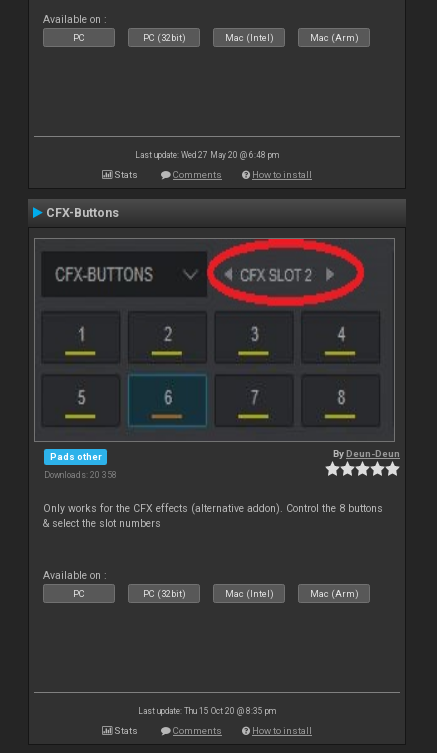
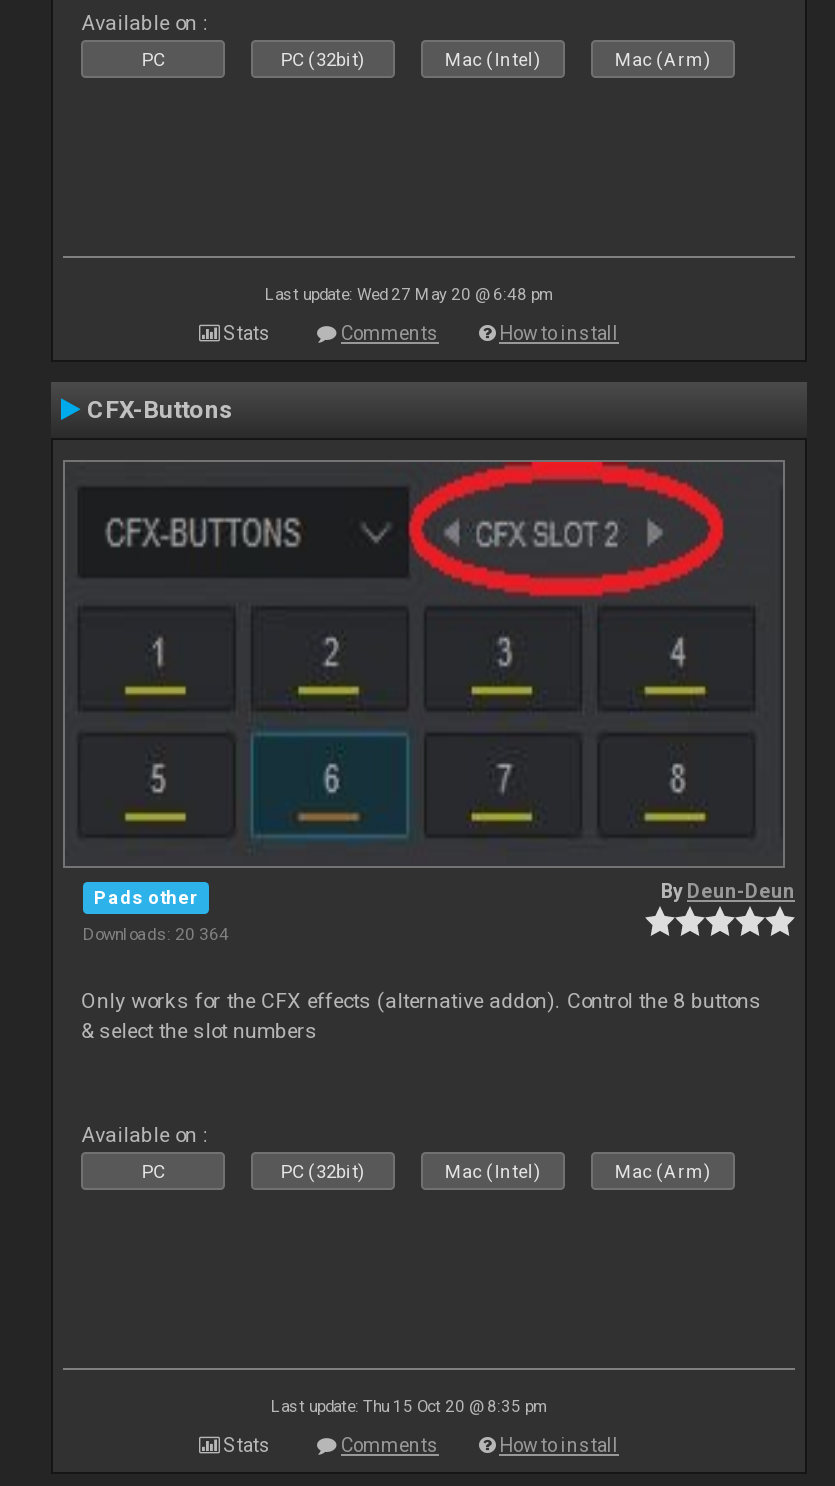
- Downloads: 20 358
+ Downloads: 20 364
